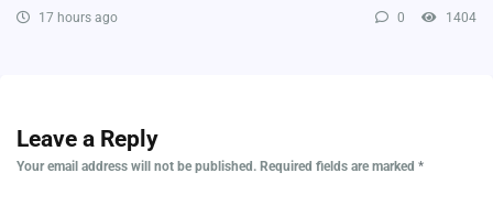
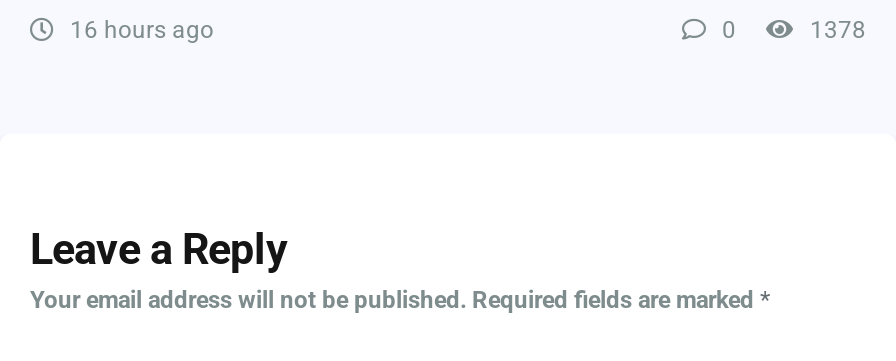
- 17 hours ago
+ 16 hours ago

- 1404
+ 1378
